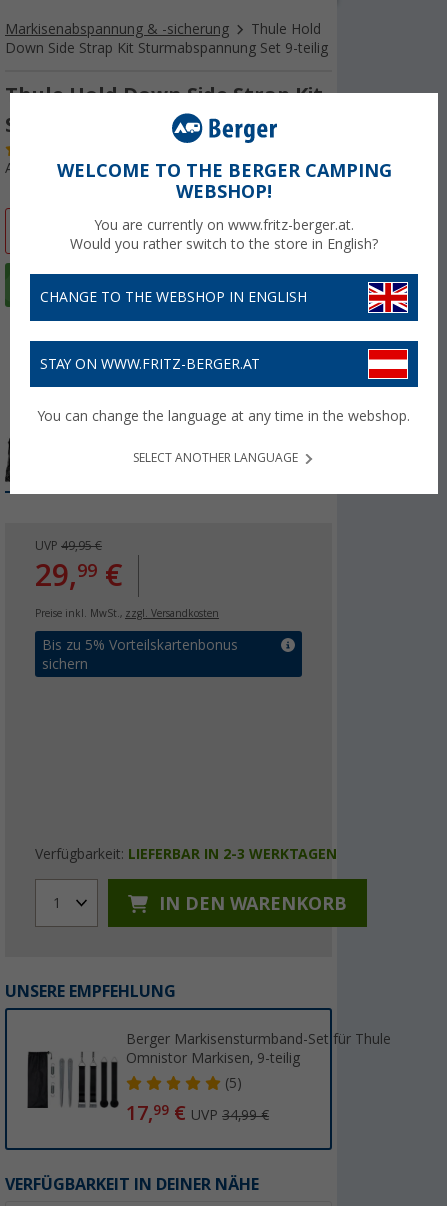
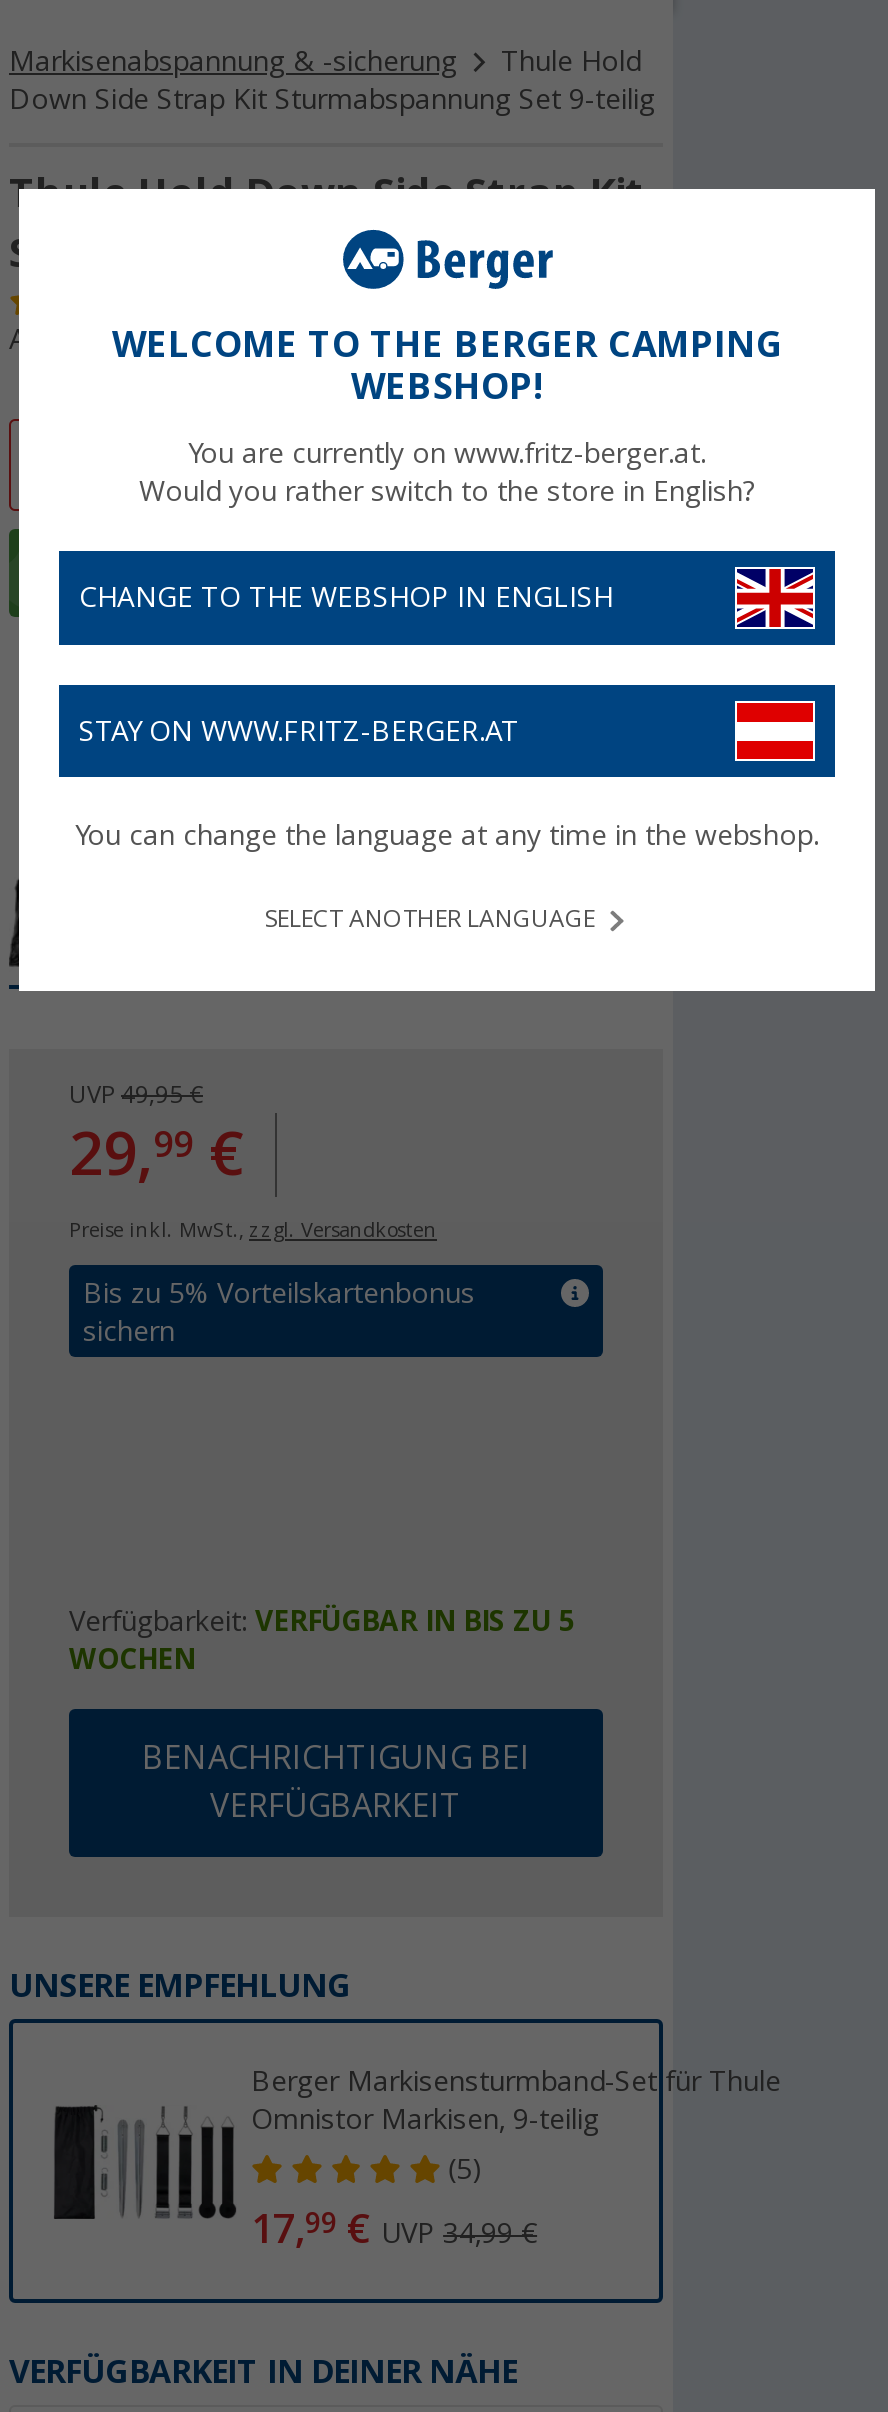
- Verfügbarkeit: LIEFERBAR IN 2-3 WERKTAGEN
+ Verfügbarkeit: VERFÜGBAR IN BIS ZU 5
+ WOCHEN

- 1
- IN DEN WARENKORB
+ BENACHRICHTIGUNG BEI
+ VERFÜGBARKEIT
